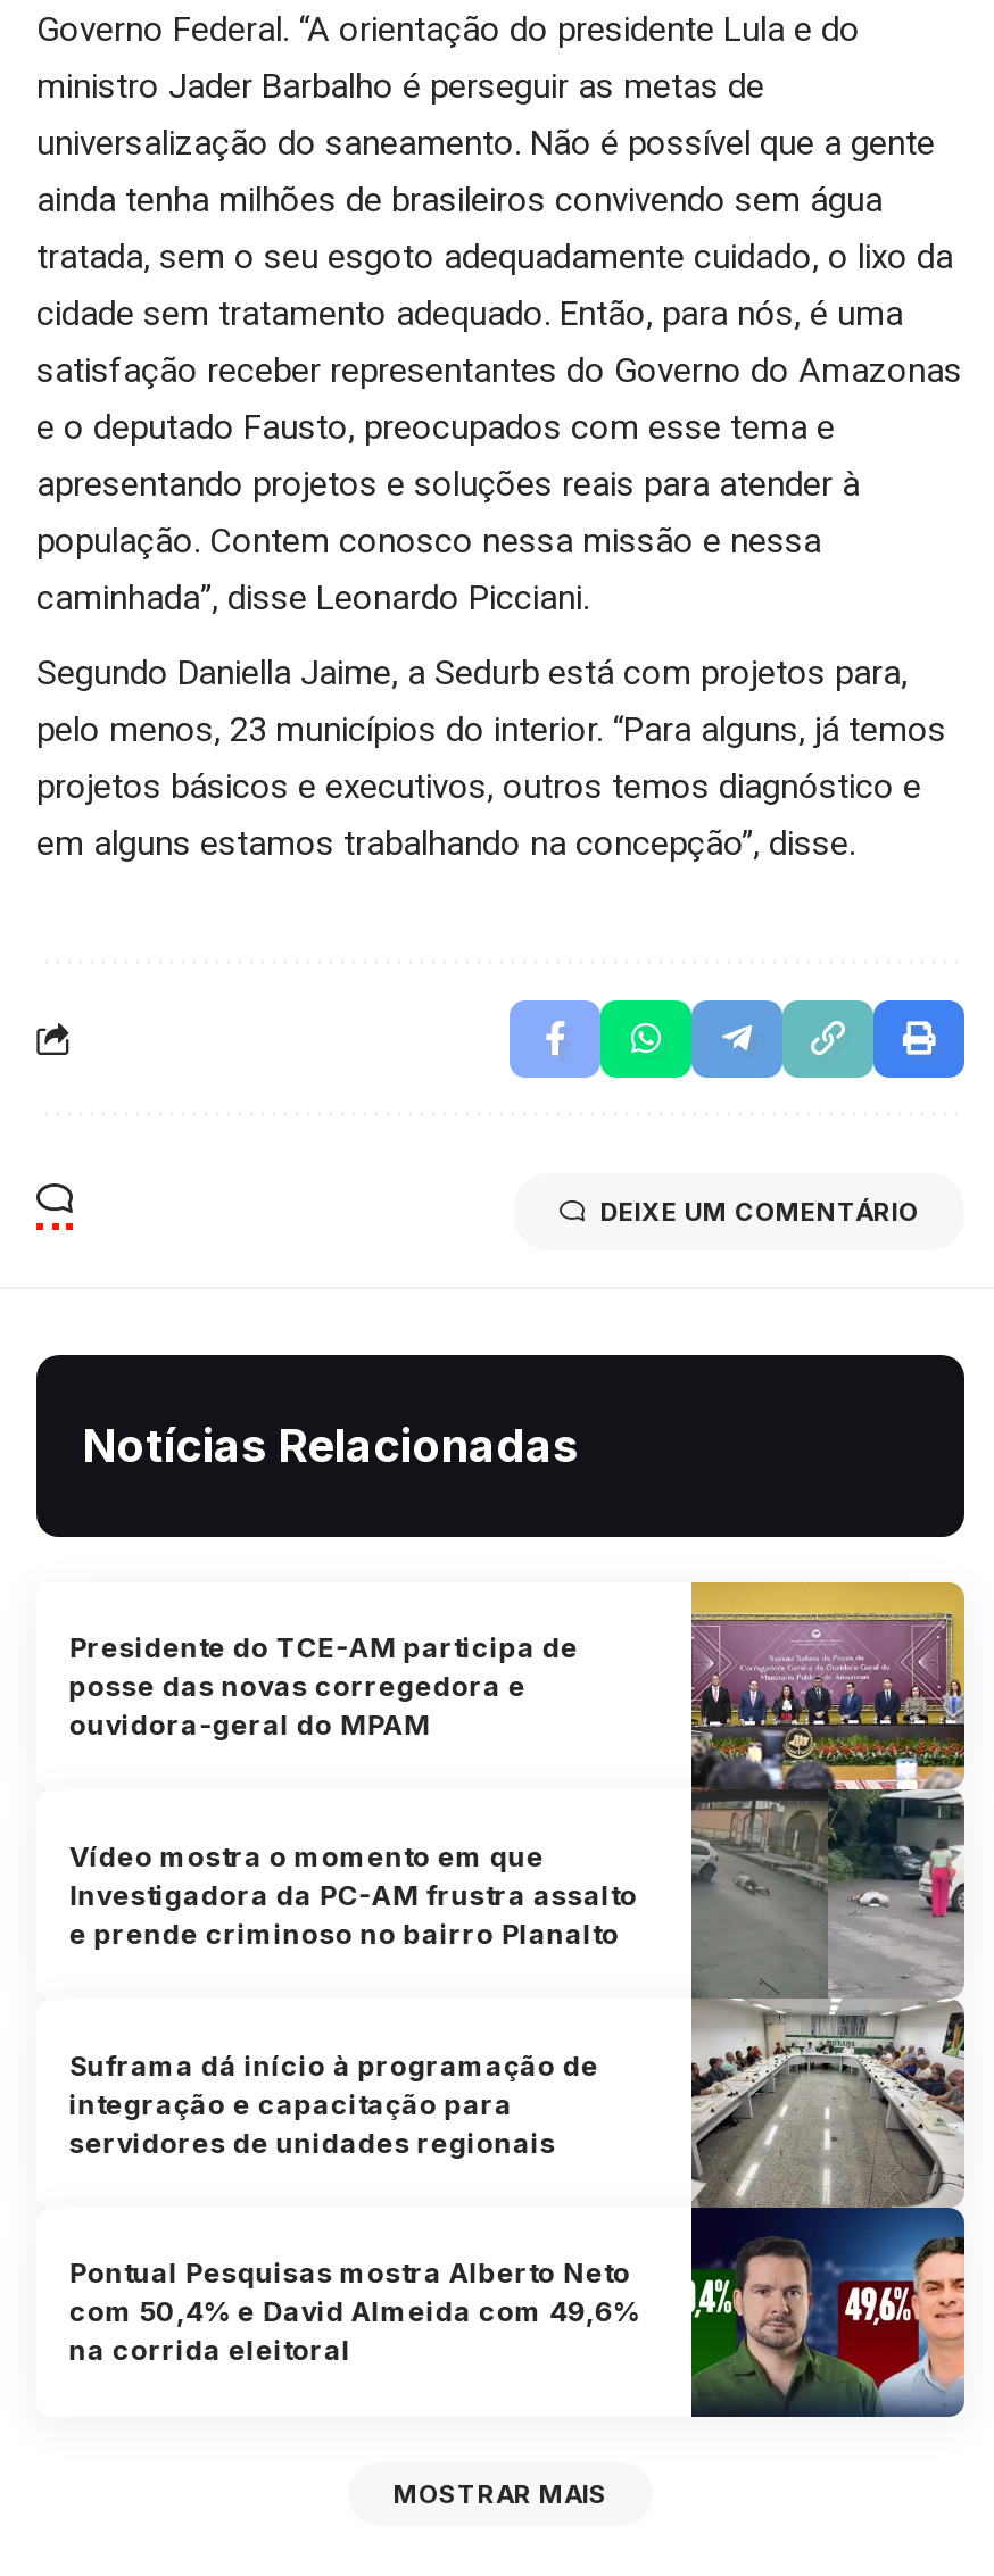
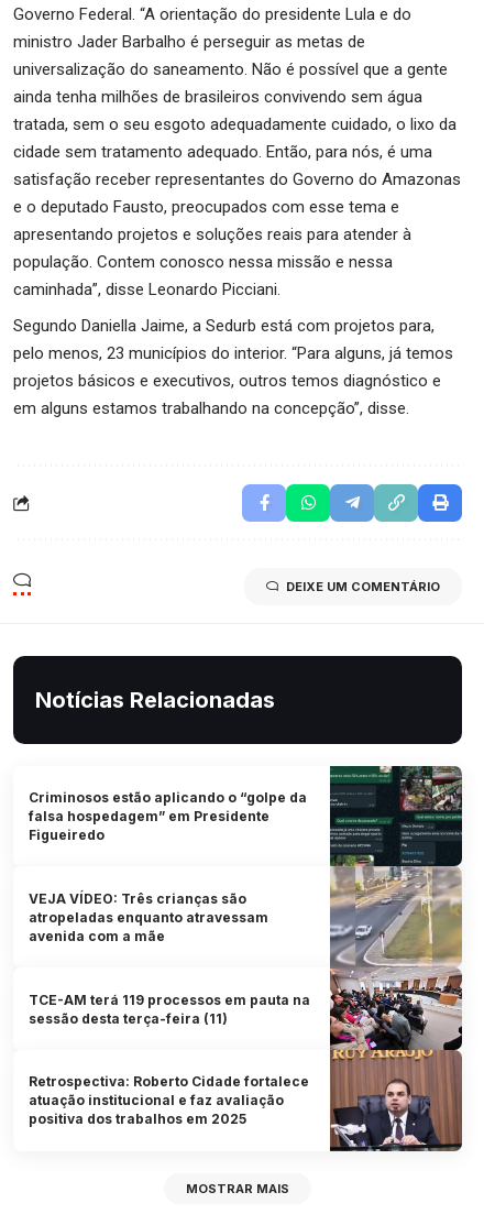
- [image]
- Pontual Pesquisas mostra Alberto Neto
- com 50,4% e David Almeida com 49,6%
- na corrida eleitoral
+ [image]
+ Retrospectiva: Roberto Cidade fortalece
+ atuação institucional e faz avaliação
+ positiva dos trabalhos em 2025

- Presidente do TCE-AM participa de
- posse das novas corregedora e
- ouvidora-geral do MPAM
+ Criminosos estão aplicando o “golpe da
+ falsa hospedagem” em Presidente
+ Figueiredo

- Vídeo mostra o momento em que
- Investigadora da PC-AM frustra assalto
- e prende criminoso no bairro Planalto
+ VEJA VÍDEO: Três crianças são
+ atropeladas enquanto atravessam
+ avenida com a mãe

- Suframa dá início à programação de
- integração e capacitação para
- servidores de unidades regionais
+ TCE-AM terá 119 processos em pauta na
+ sessão desta terça-feira (11)
